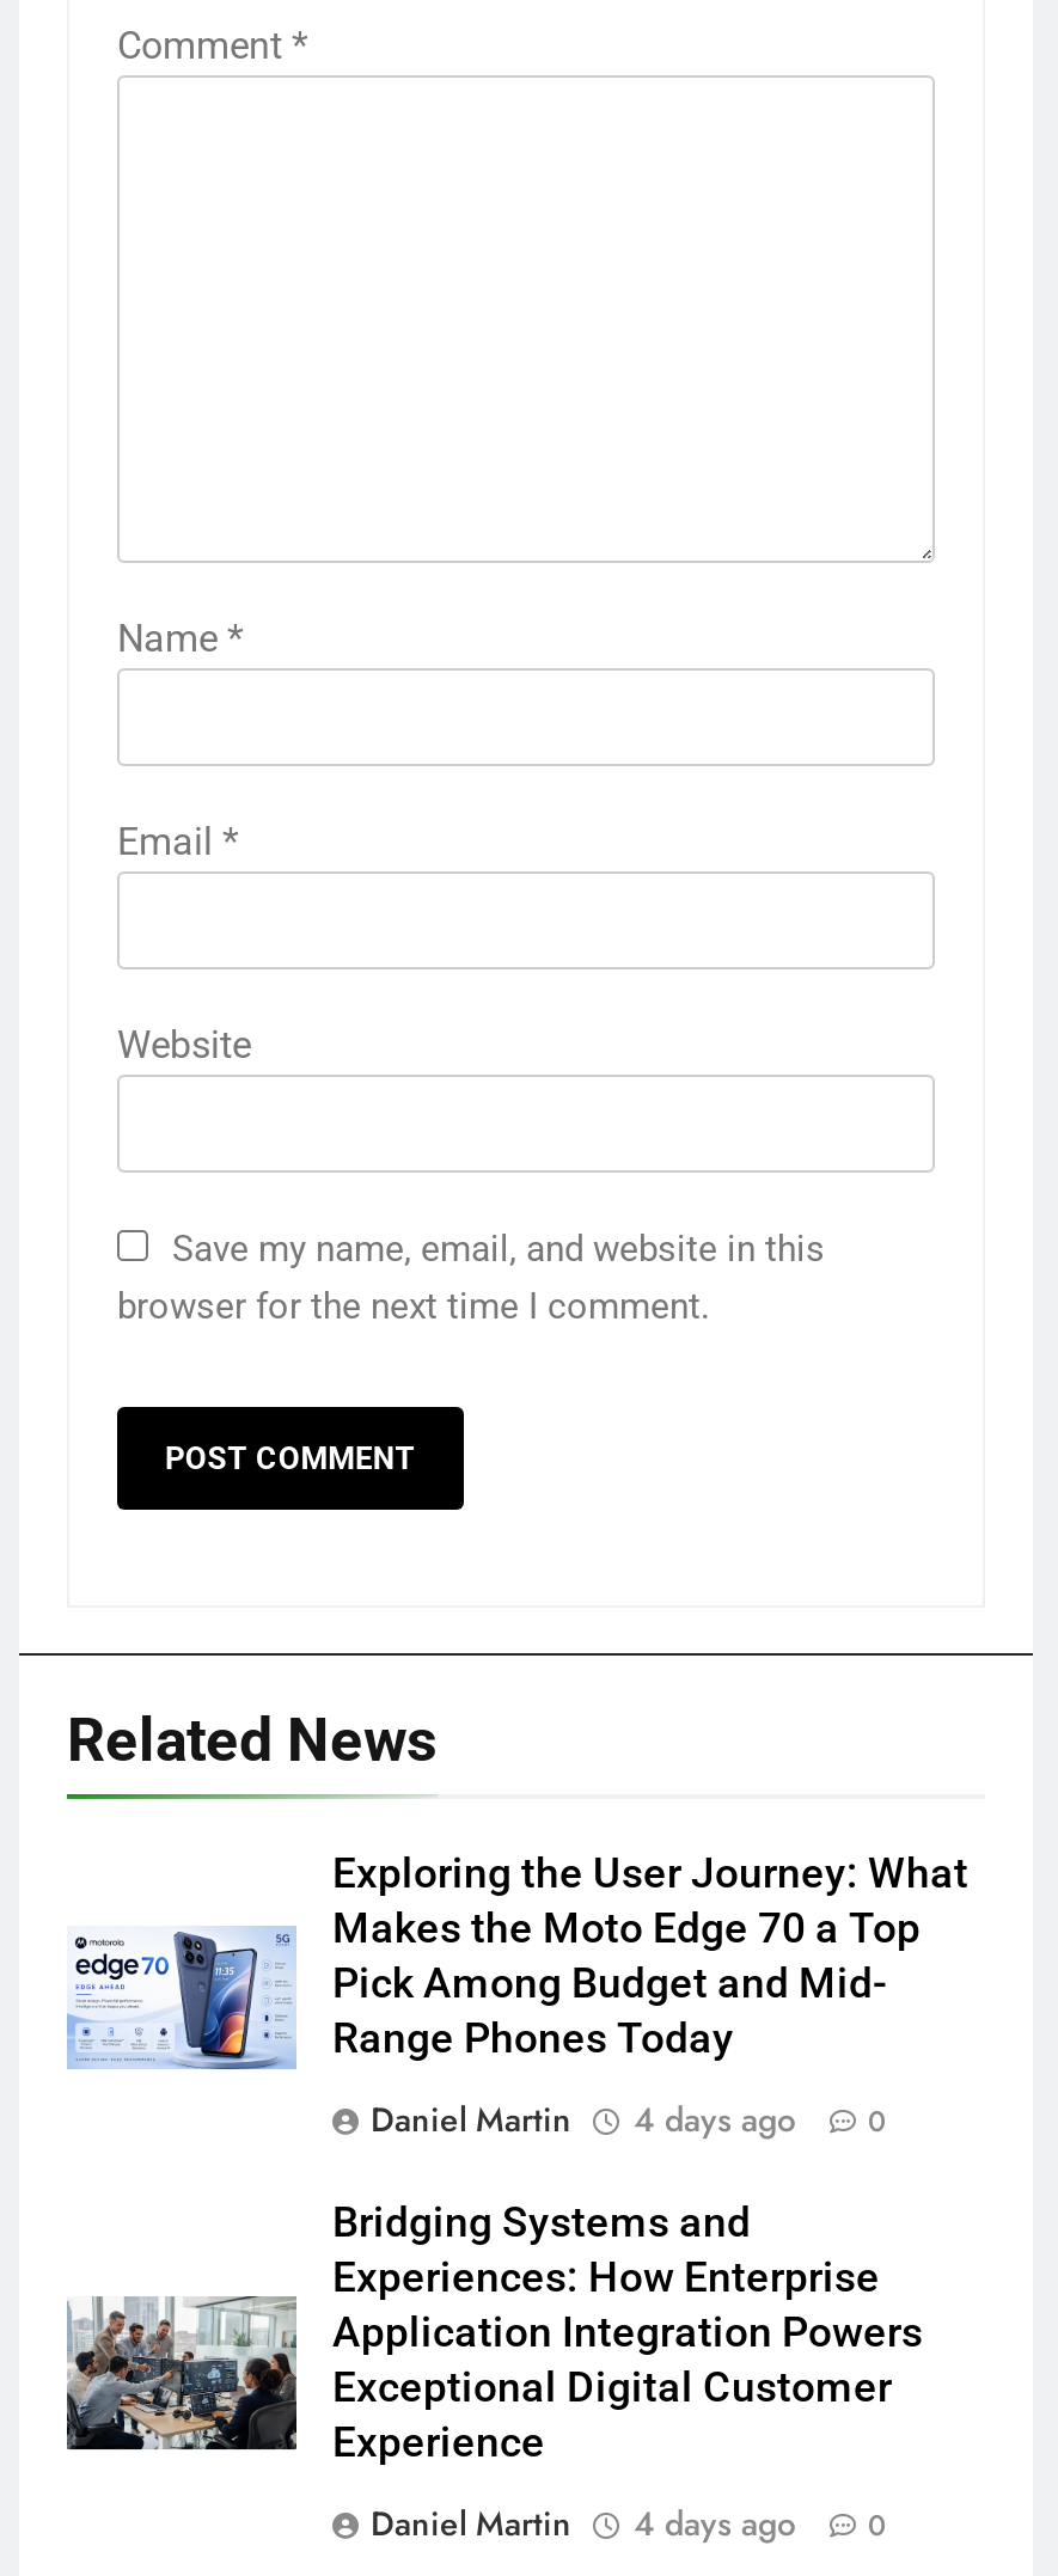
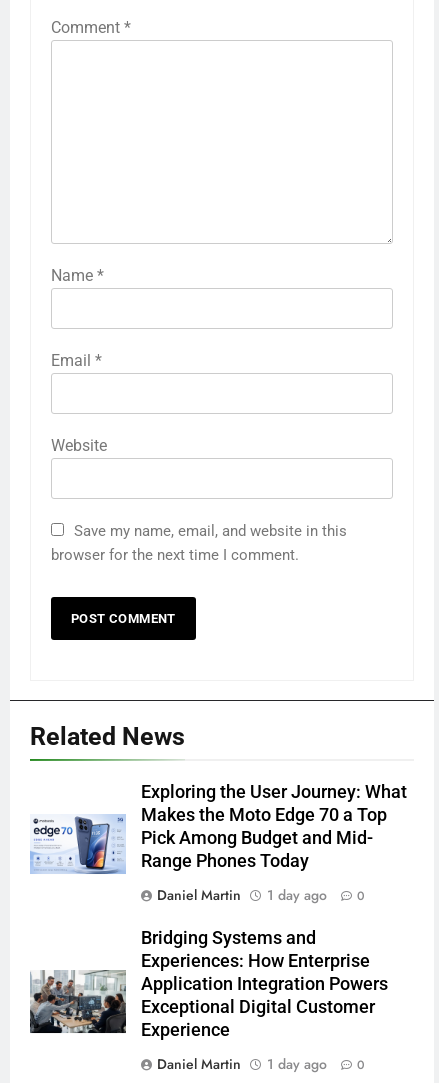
- Daniel Martin 4 days ago 0
+ Daniel Martin 1 day ago 0

- Daniel Martin 4 days ago 0
+ Daniel Martin 1 day ago 0
